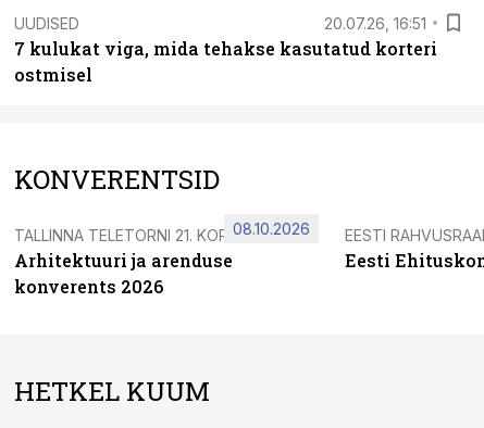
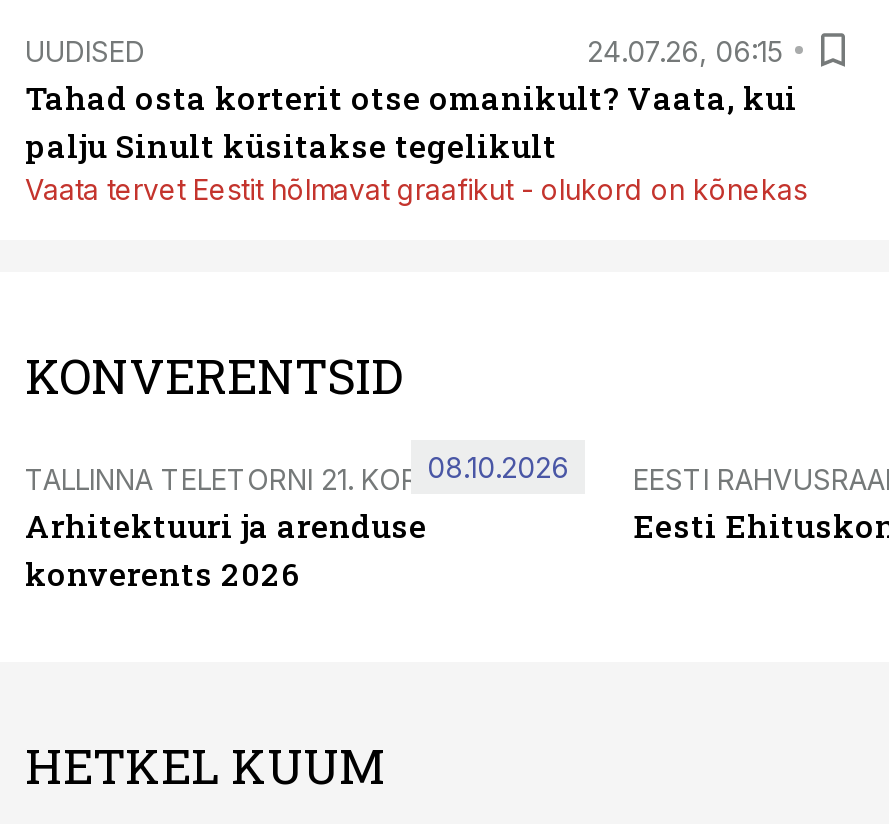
- 20.07.26, 16:51
- 7 kulukat viga, mida tehakse kasutatud korteri
- ostmisel
+ 24.07.26, 06:15
+ Tahad osta korterit otse omanikult? Vaata, kui
+ palju Sinult küsitakse tegelikult
+ Vaata tervet Eestit hõlmavat graafikut - olukord on kõnekas
